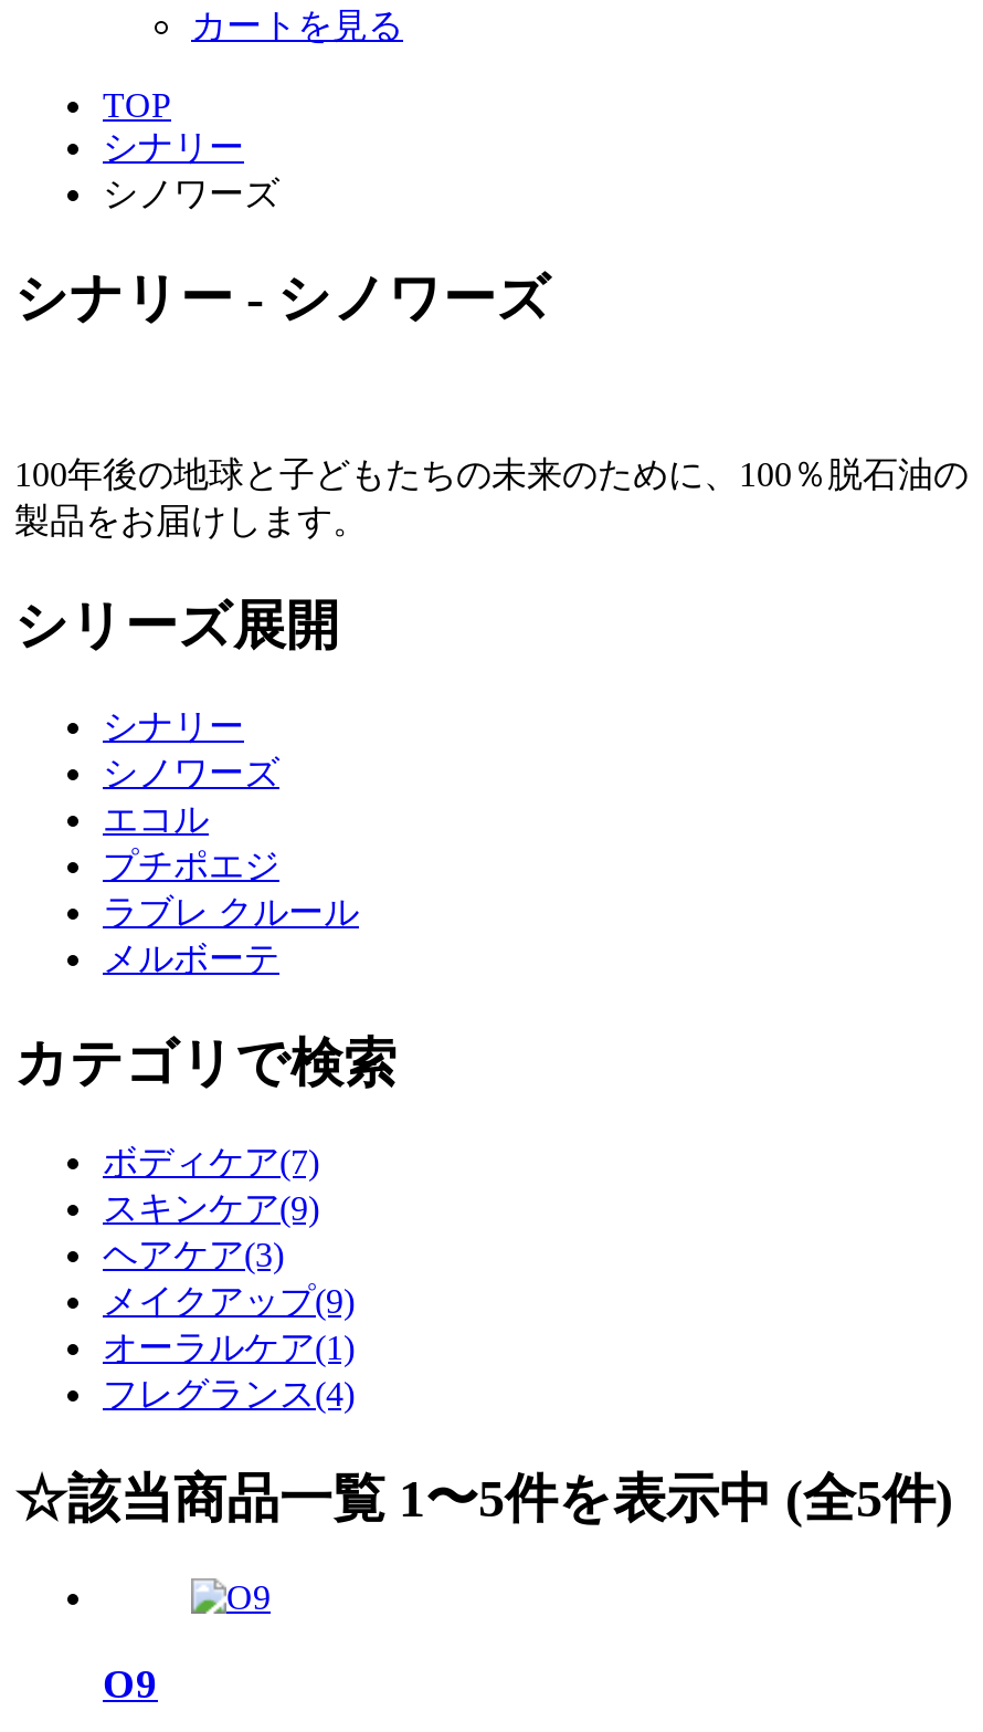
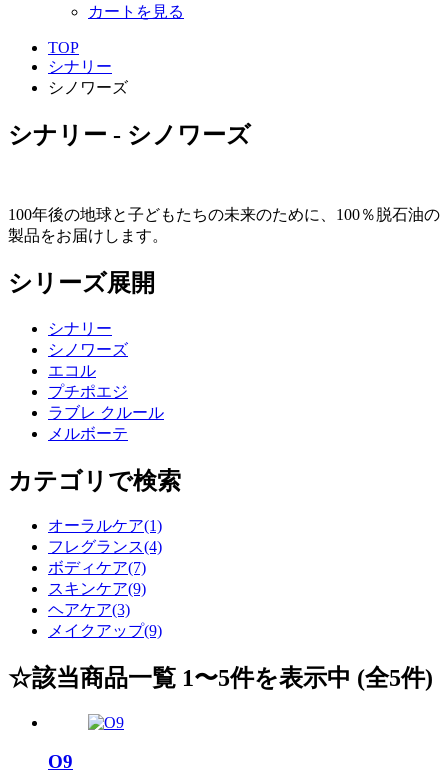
moved down: ボディケア(7) | スキンケア(9) | ヘアケア(3)

moved up: オーラルケア(1) | フレグランス(4)
